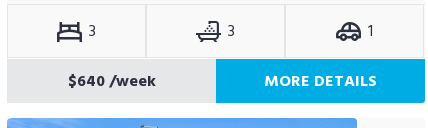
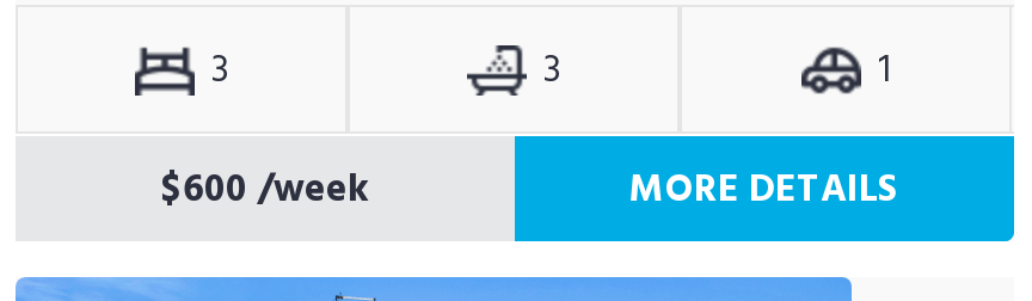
- $640 /week
+ $600 /week
